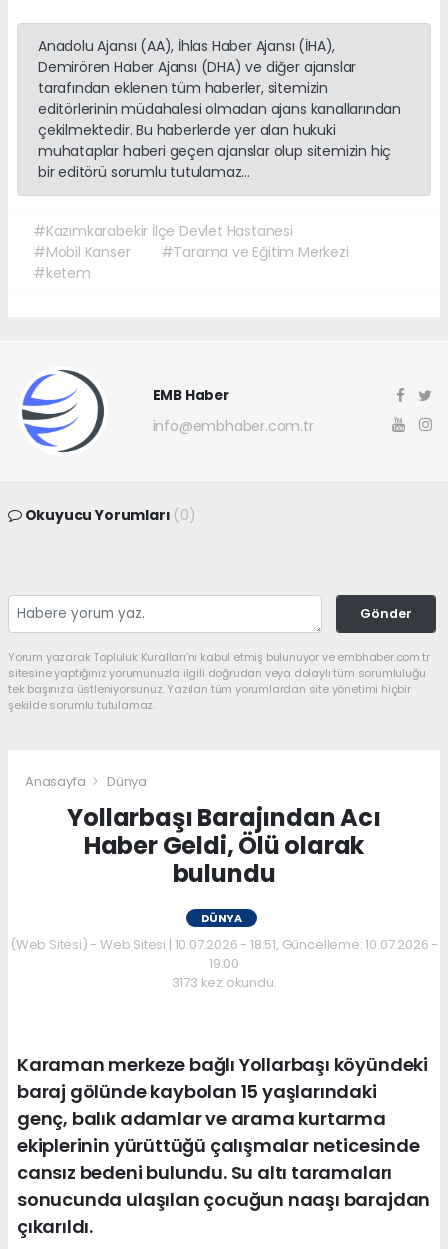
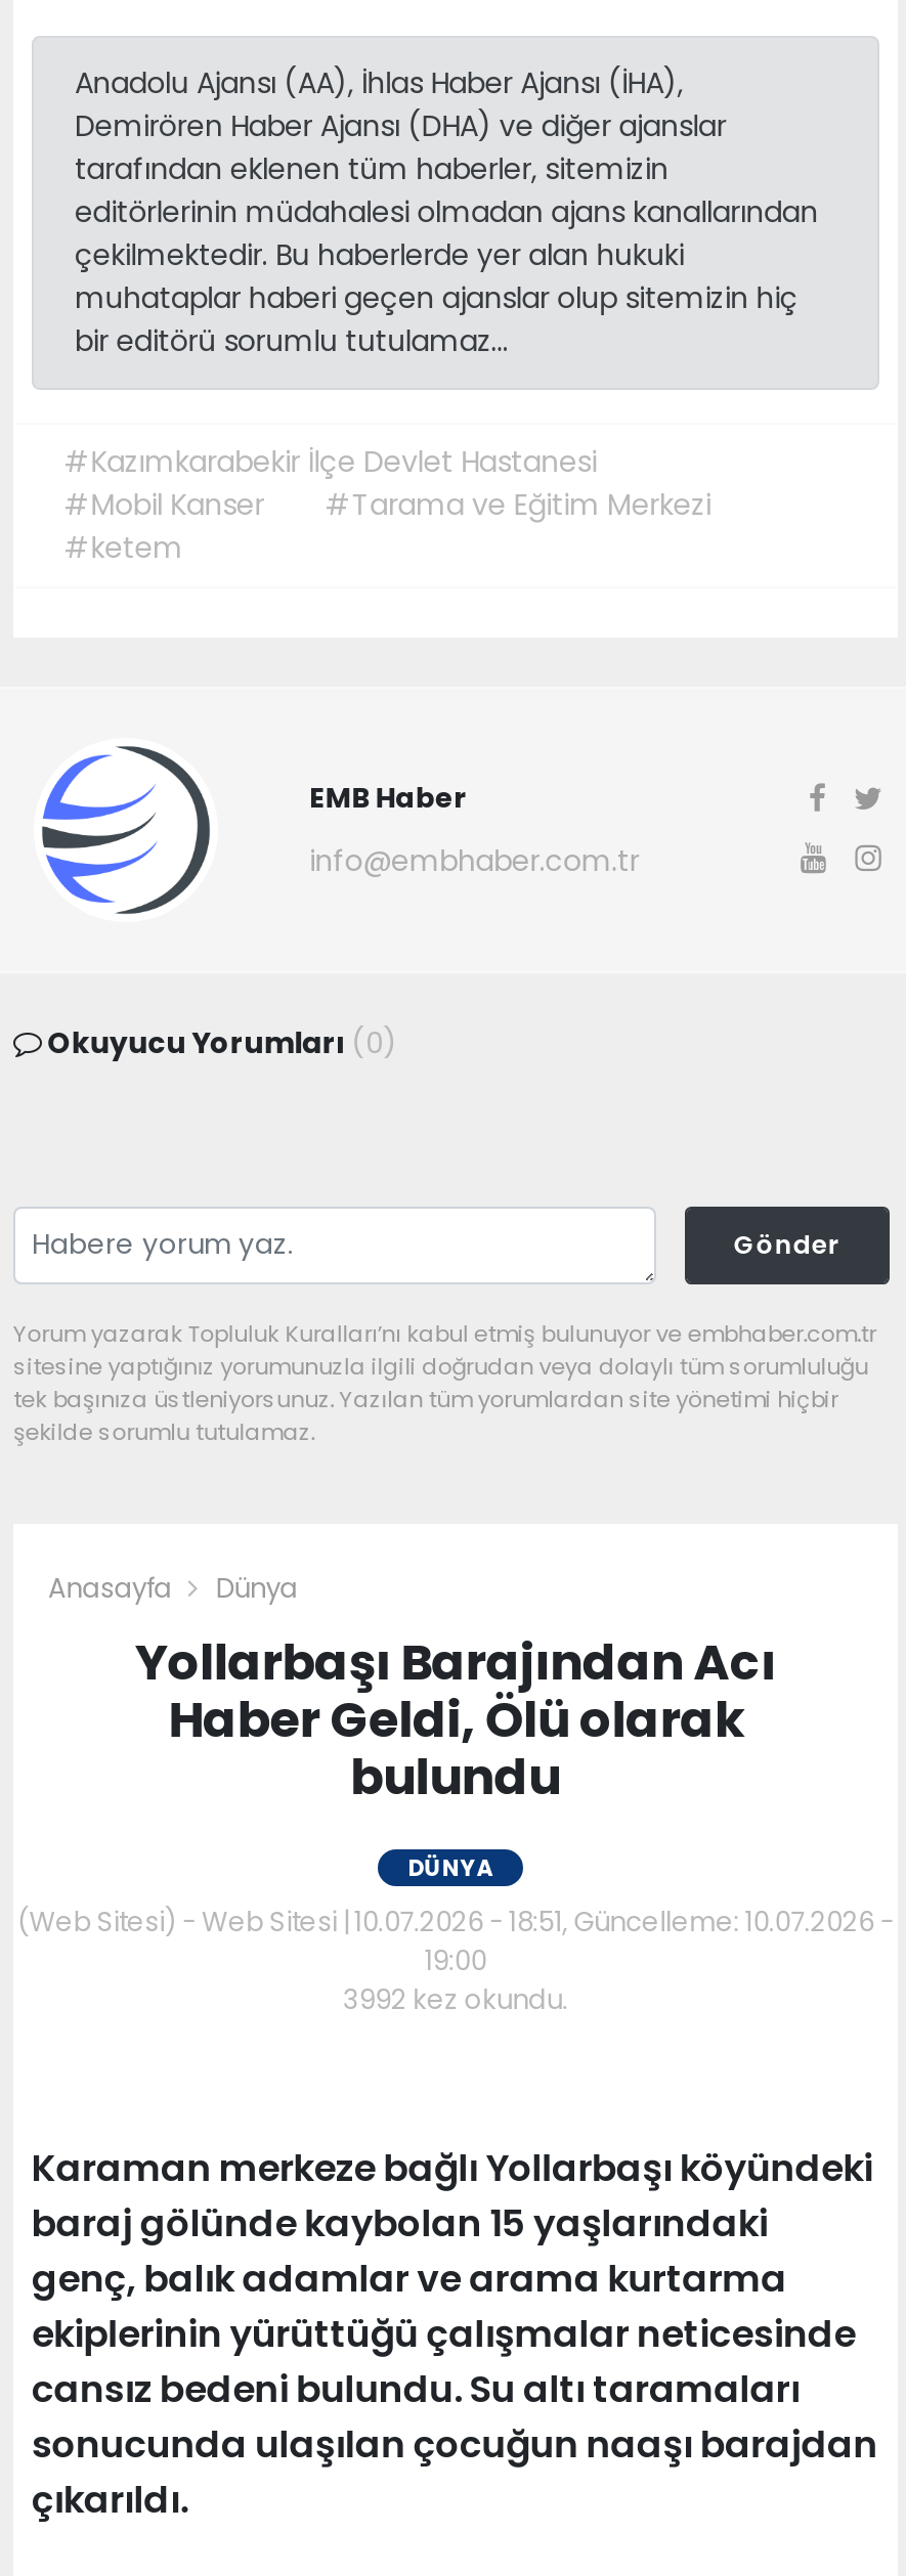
- 3173 kez okundu.
+ 3992 kez okundu.
